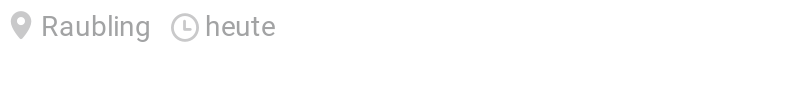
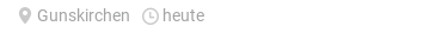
- Raubling
+ Gunskirchen
